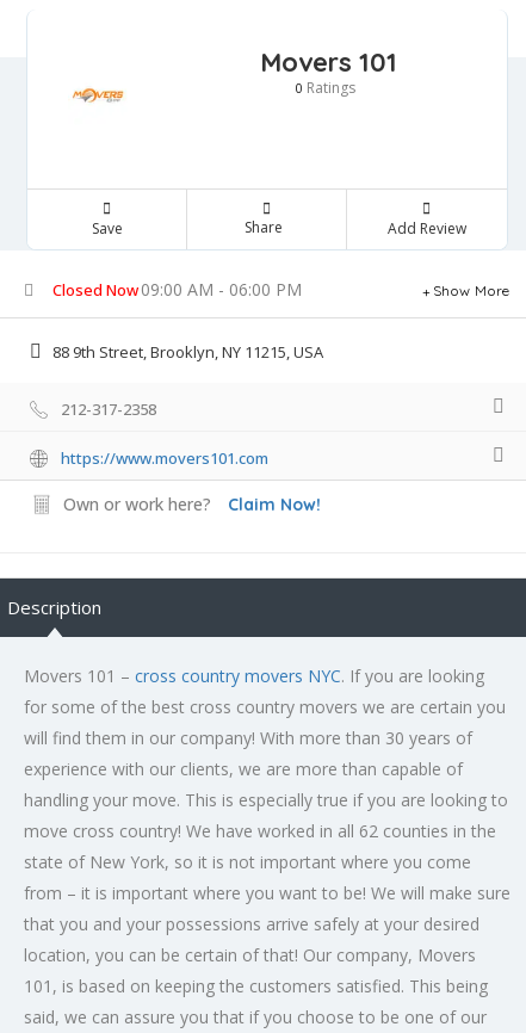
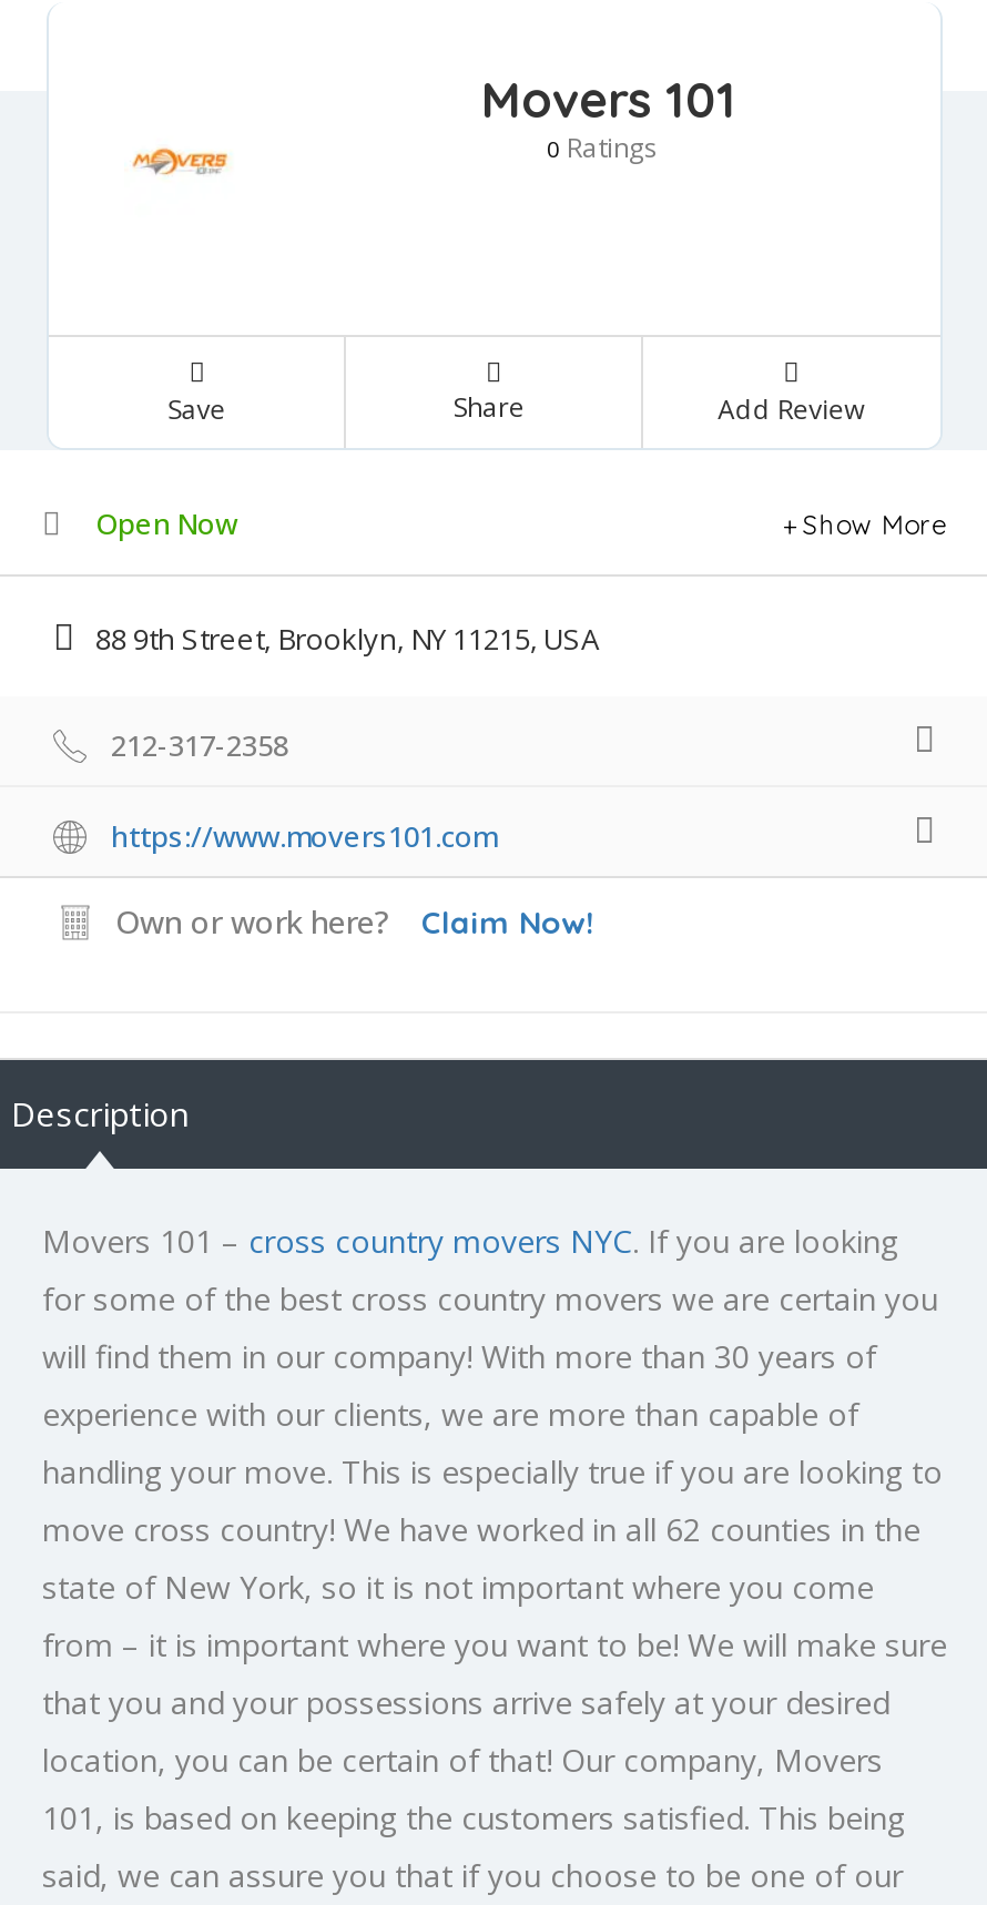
- Closed Now 09:00 AM - 06:00 PM
+ Open Now
